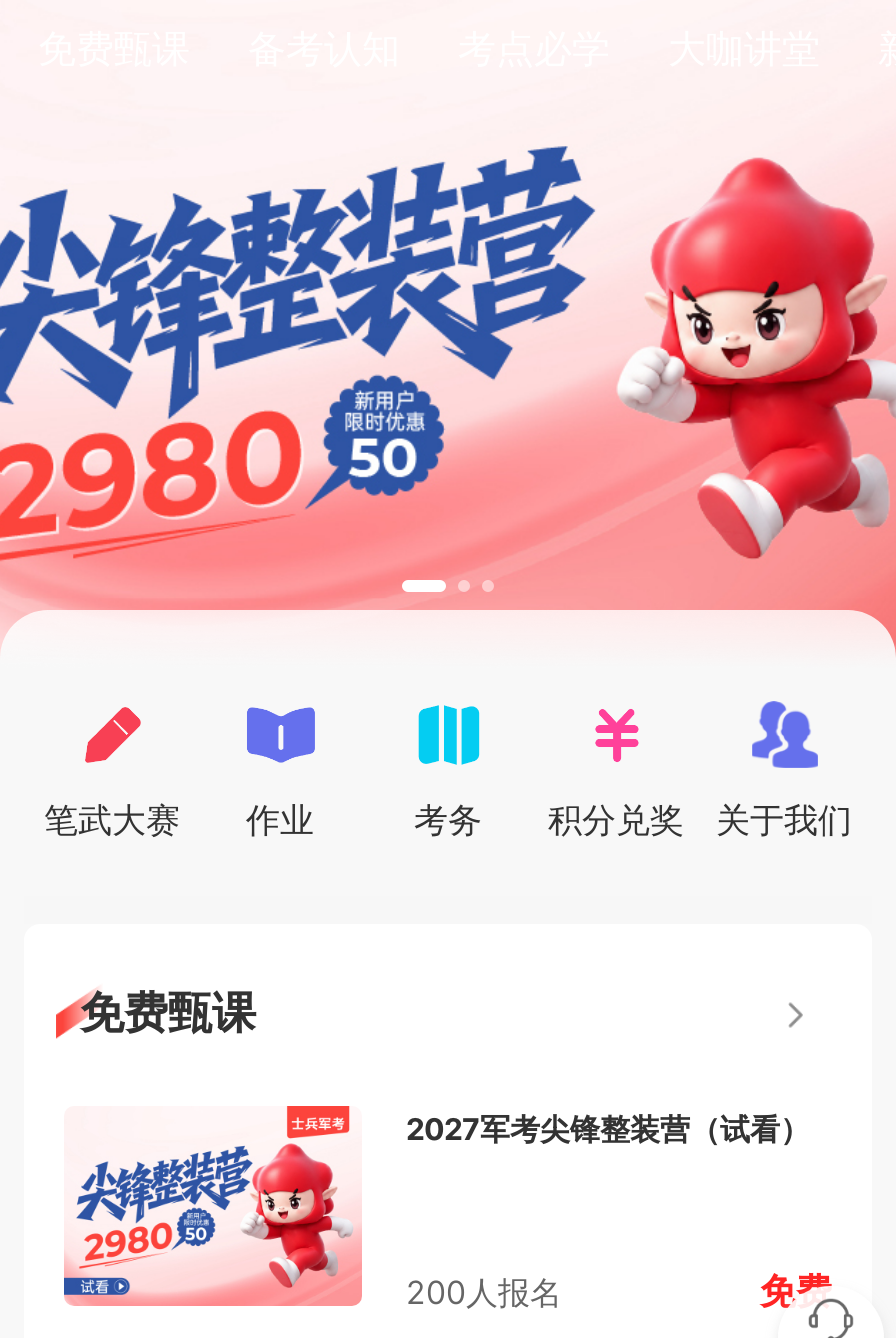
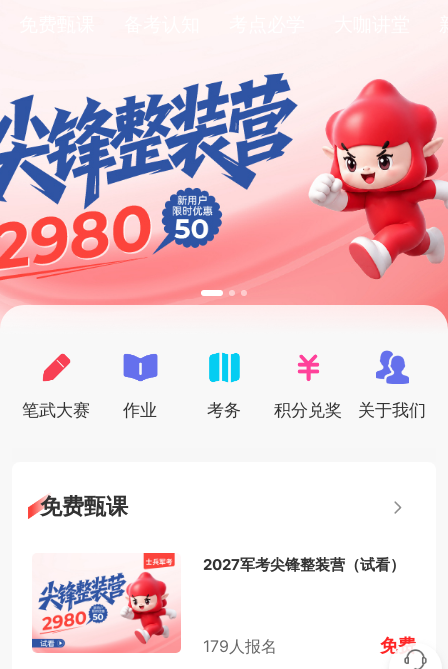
- 200人报名
+ 179人报名
